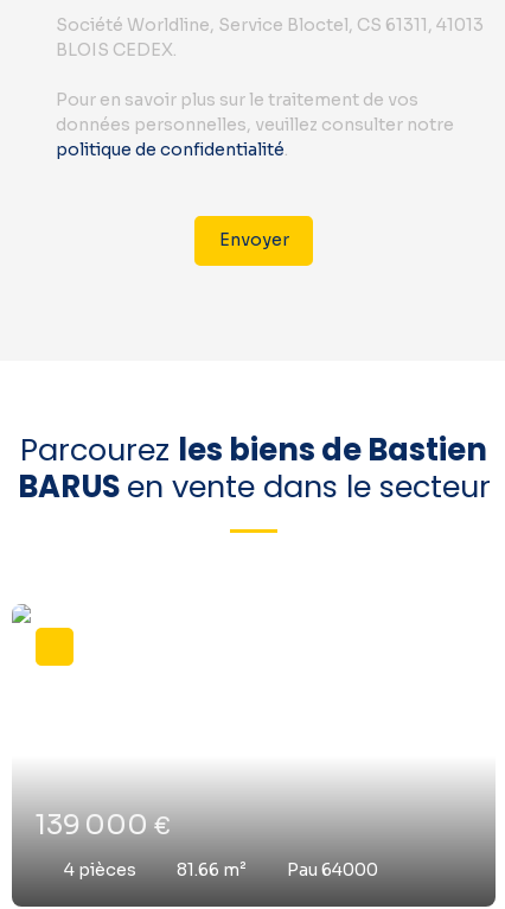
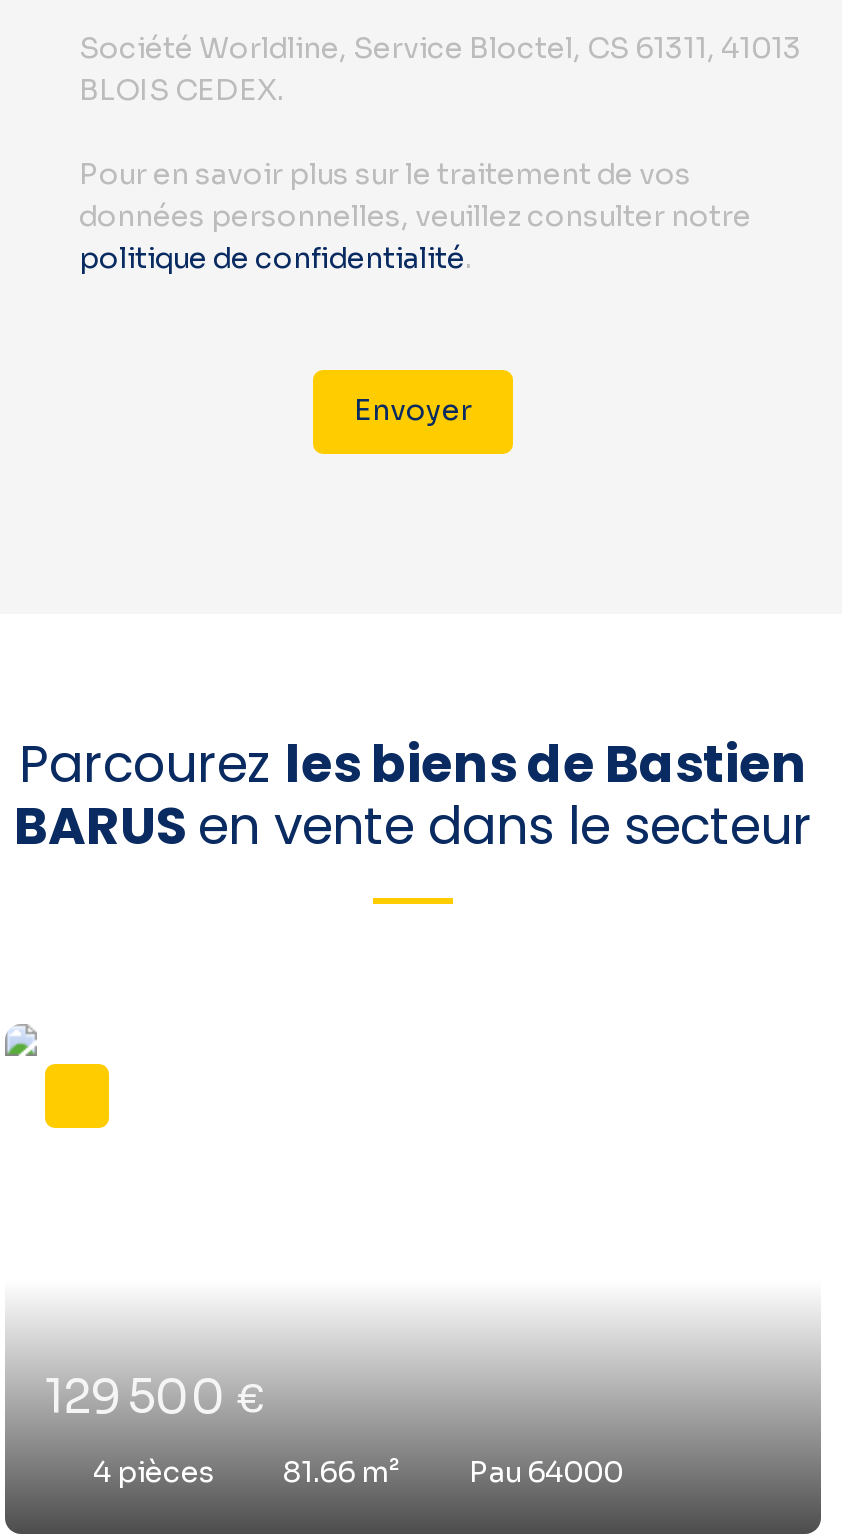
- 139 000 €
+ 129 500 €
